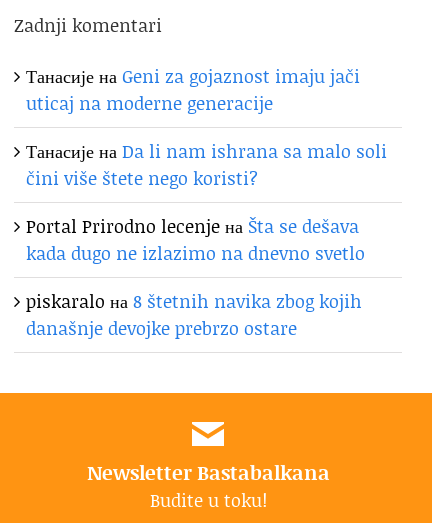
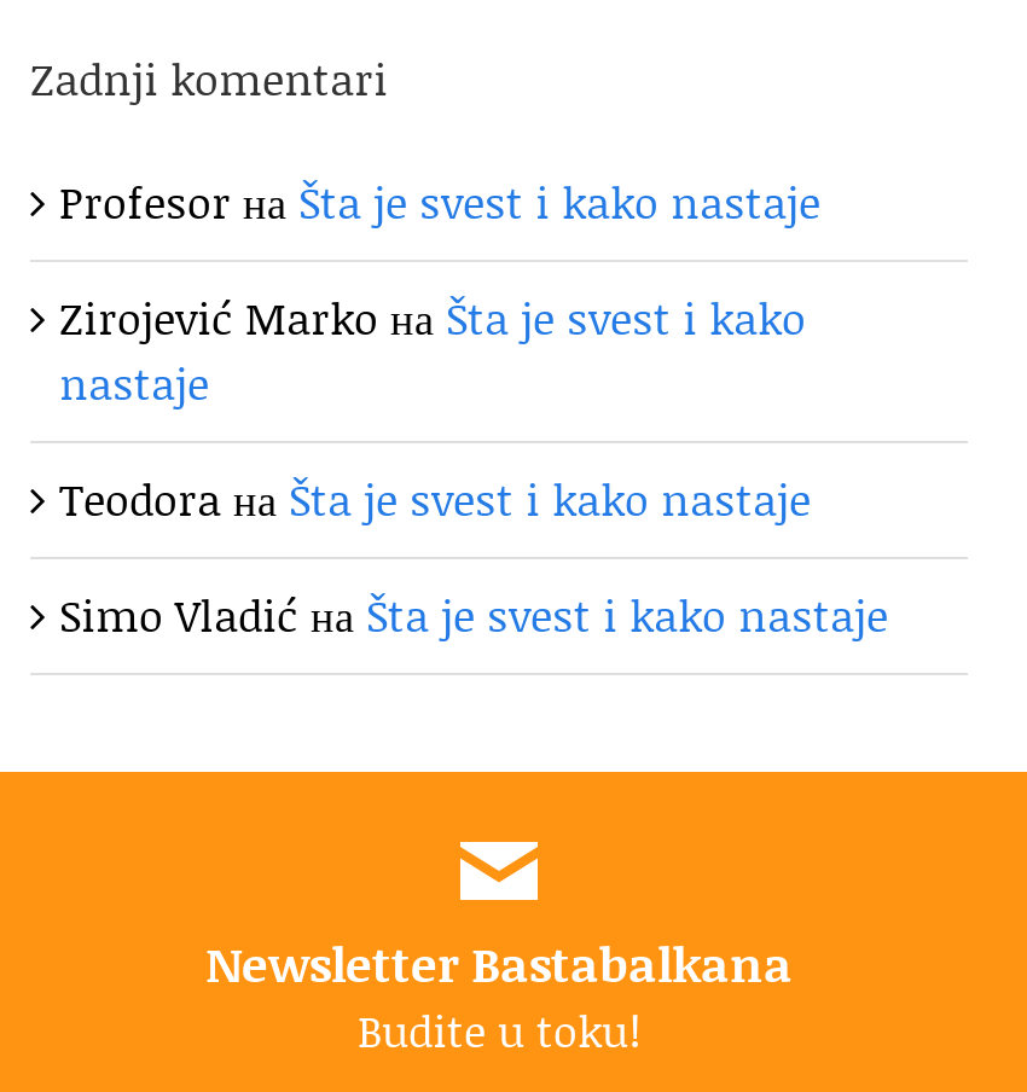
- Танасије на Geni za gojaznost imaju jači
- uticaj na moderne generacije
+ Profesor на Šta je svest i kako nastaje

- Танасије на Da li nam ishrana sa malo soli
- čini više štete nego koristi?
+ Zirojević Marko на Šta je svest i kako
+ nastaje

- Portal Prirodno lecenje на Šta se dešava
- kada dugo ne izlazimo na dnevno svetlo
+ Teodora на Šta je svest i kako nastaje

- piskaralo на 8 štetnih navika zbog kojih
- današnje devojke prebrzo ostare
+ Simo Vladić на Šta je svest i kako nastaje
